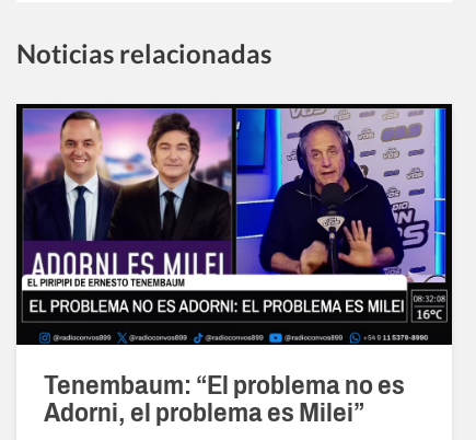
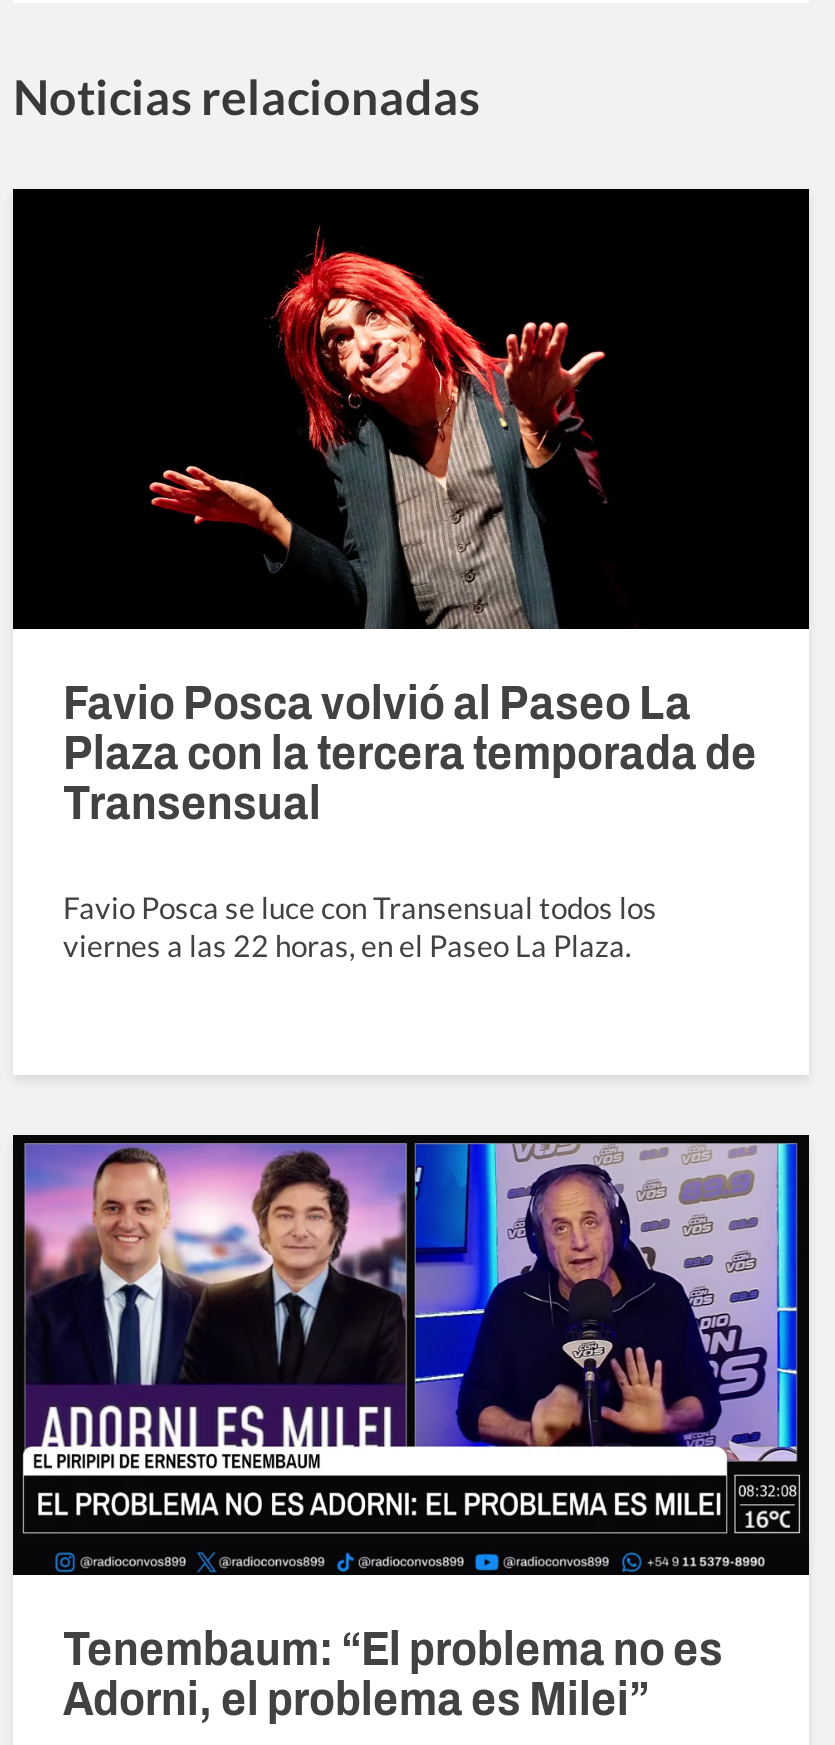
+ [image]
+ Favio Posca volvió al Paseo La
+ Plaza con la tercera temporada de
+ Transensual
+ Favio Posca se luce con Transensual todos los
+ viernes a las 22 horas, en el Paseo La Plaza.
